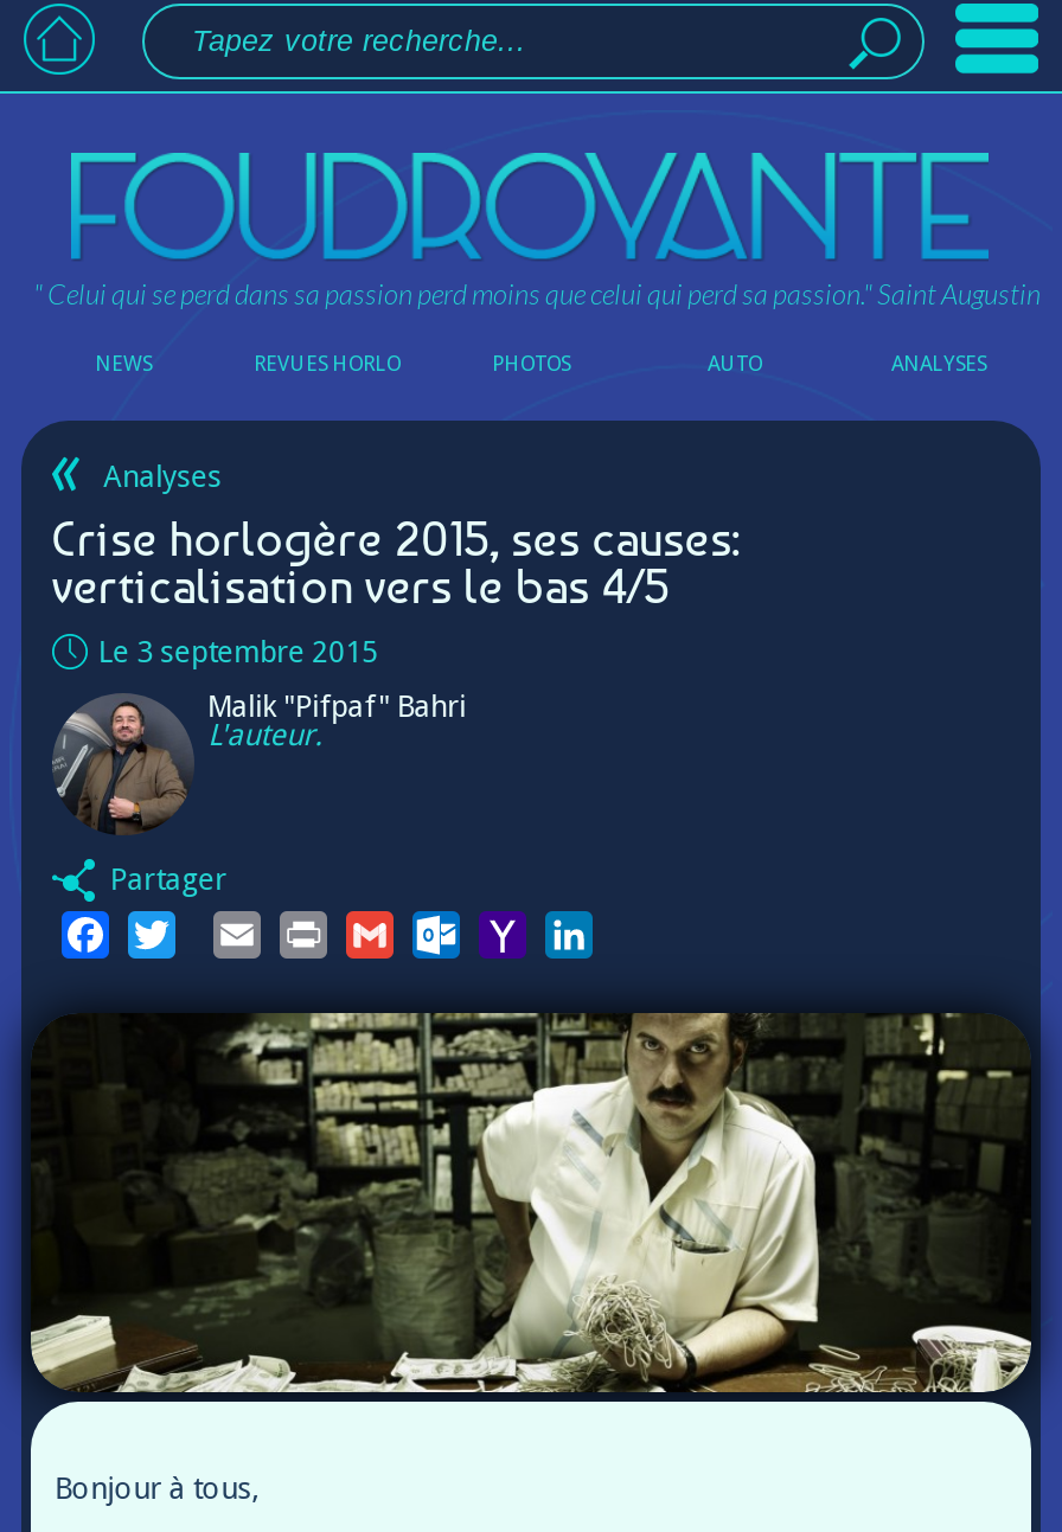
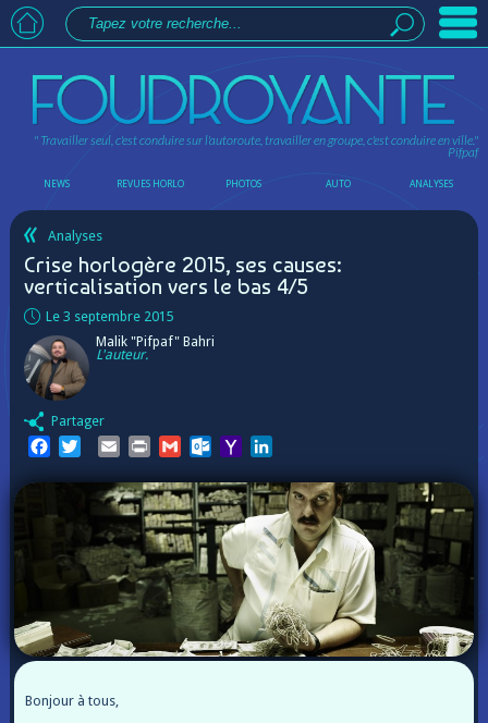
- " Celui qui se perd dans sa passion perd moins que celui qui perd sa passion."Saint Augustin
+ " Travailler seul, c'est conduire sur l'autoroute, travailler en groupe, c'est conduire en ville."
+ Pifpaf
